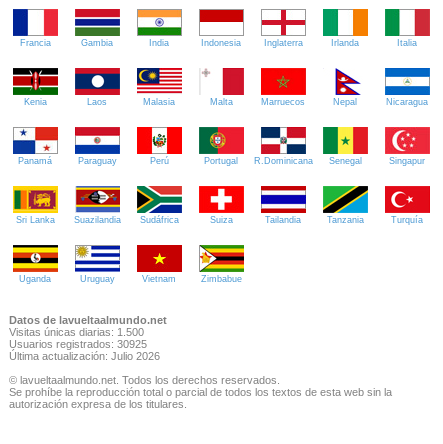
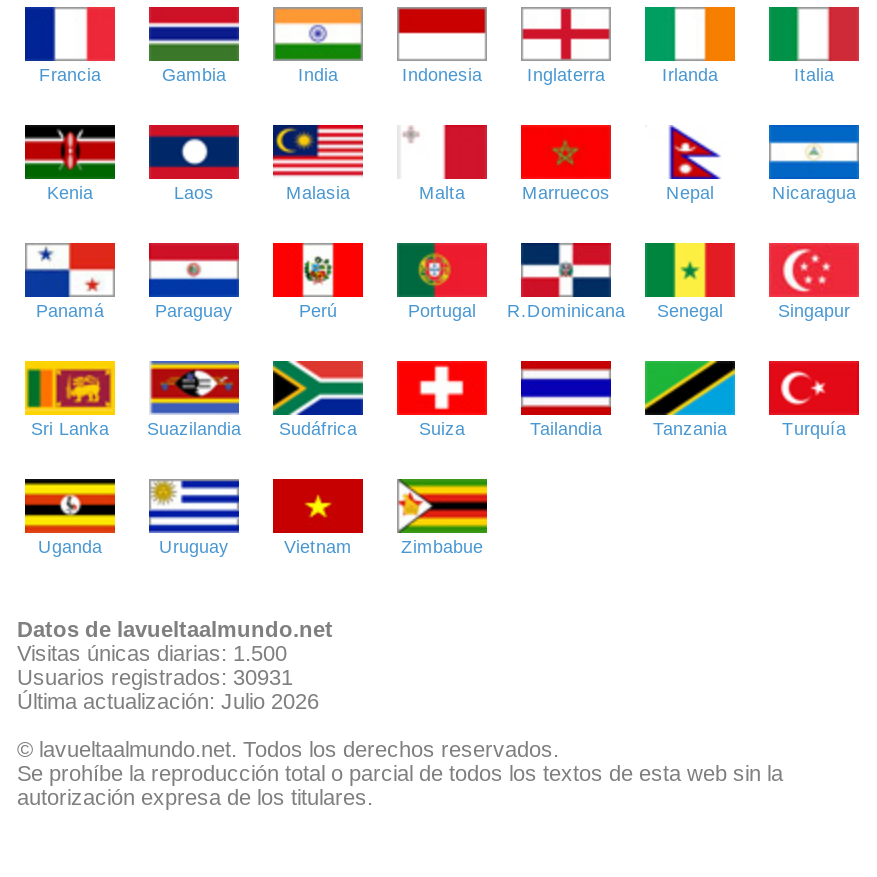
- Usuarios registrados: 30925
+ Usuarios registrados: 30931
